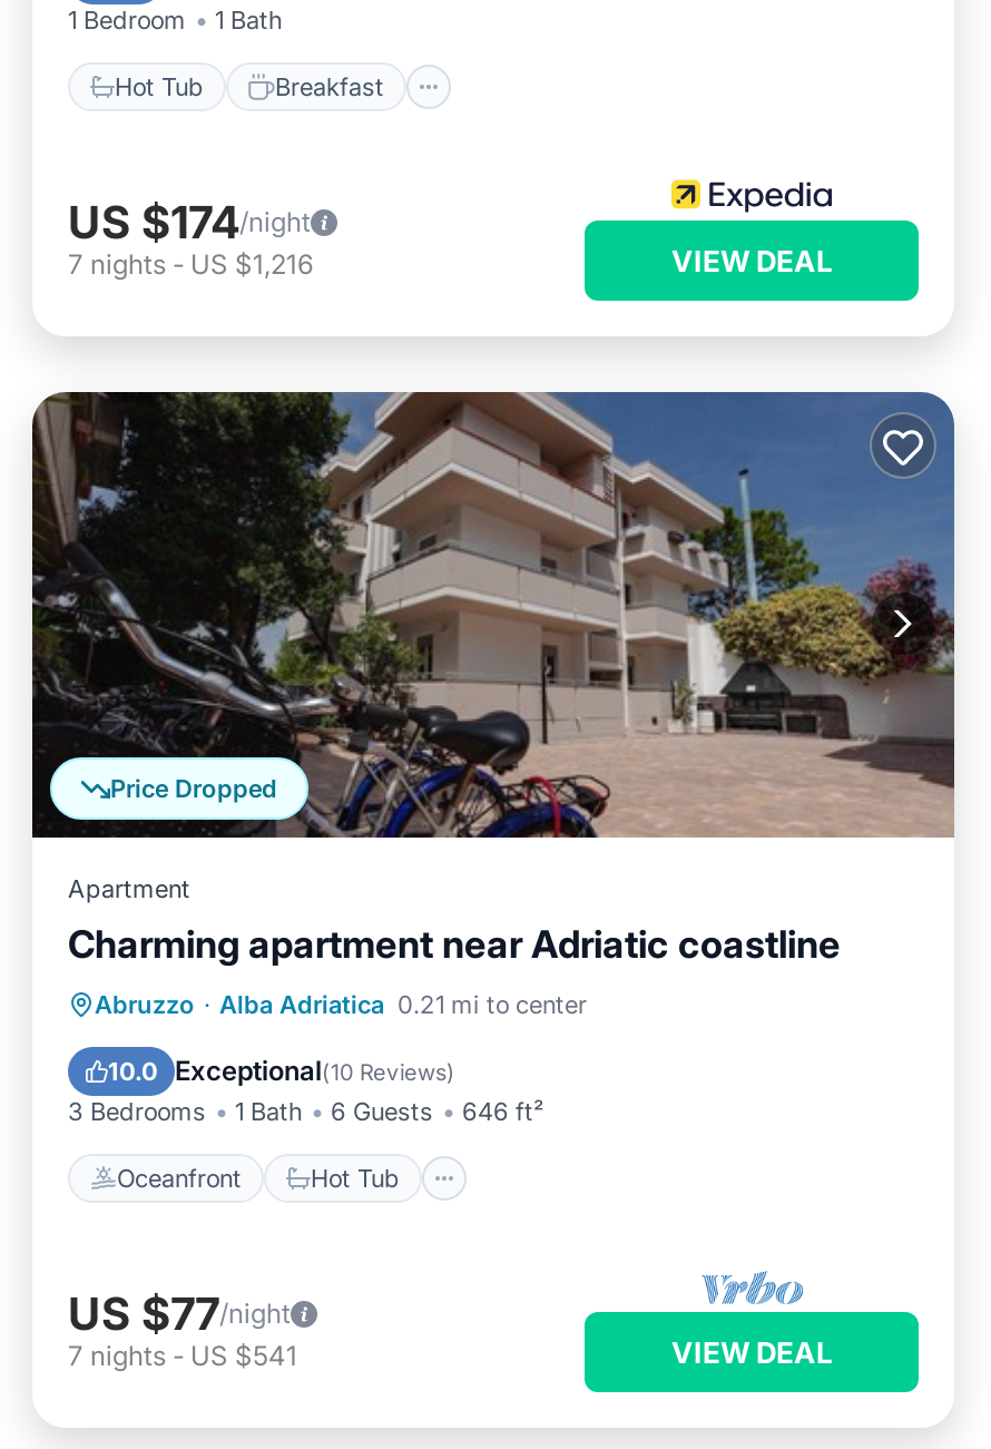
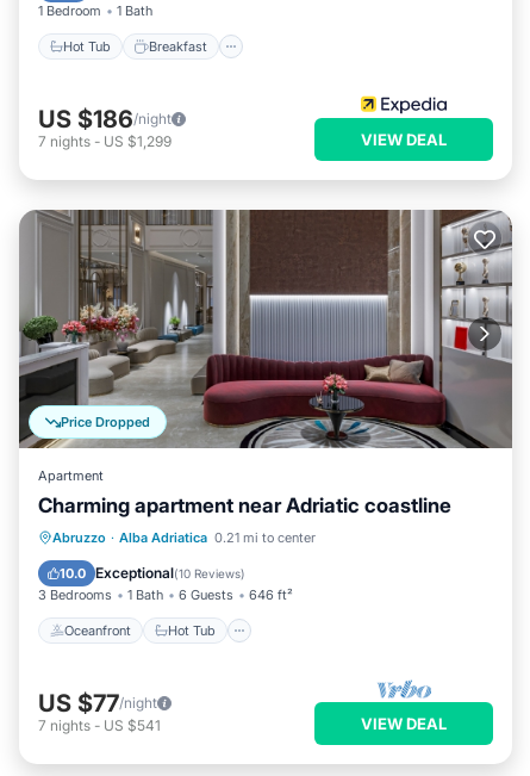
- US $174/night
+ US $186/night

- 7 nights - US $1,216
+ 7 nights - US $1,299

- [image]
+ [image]
